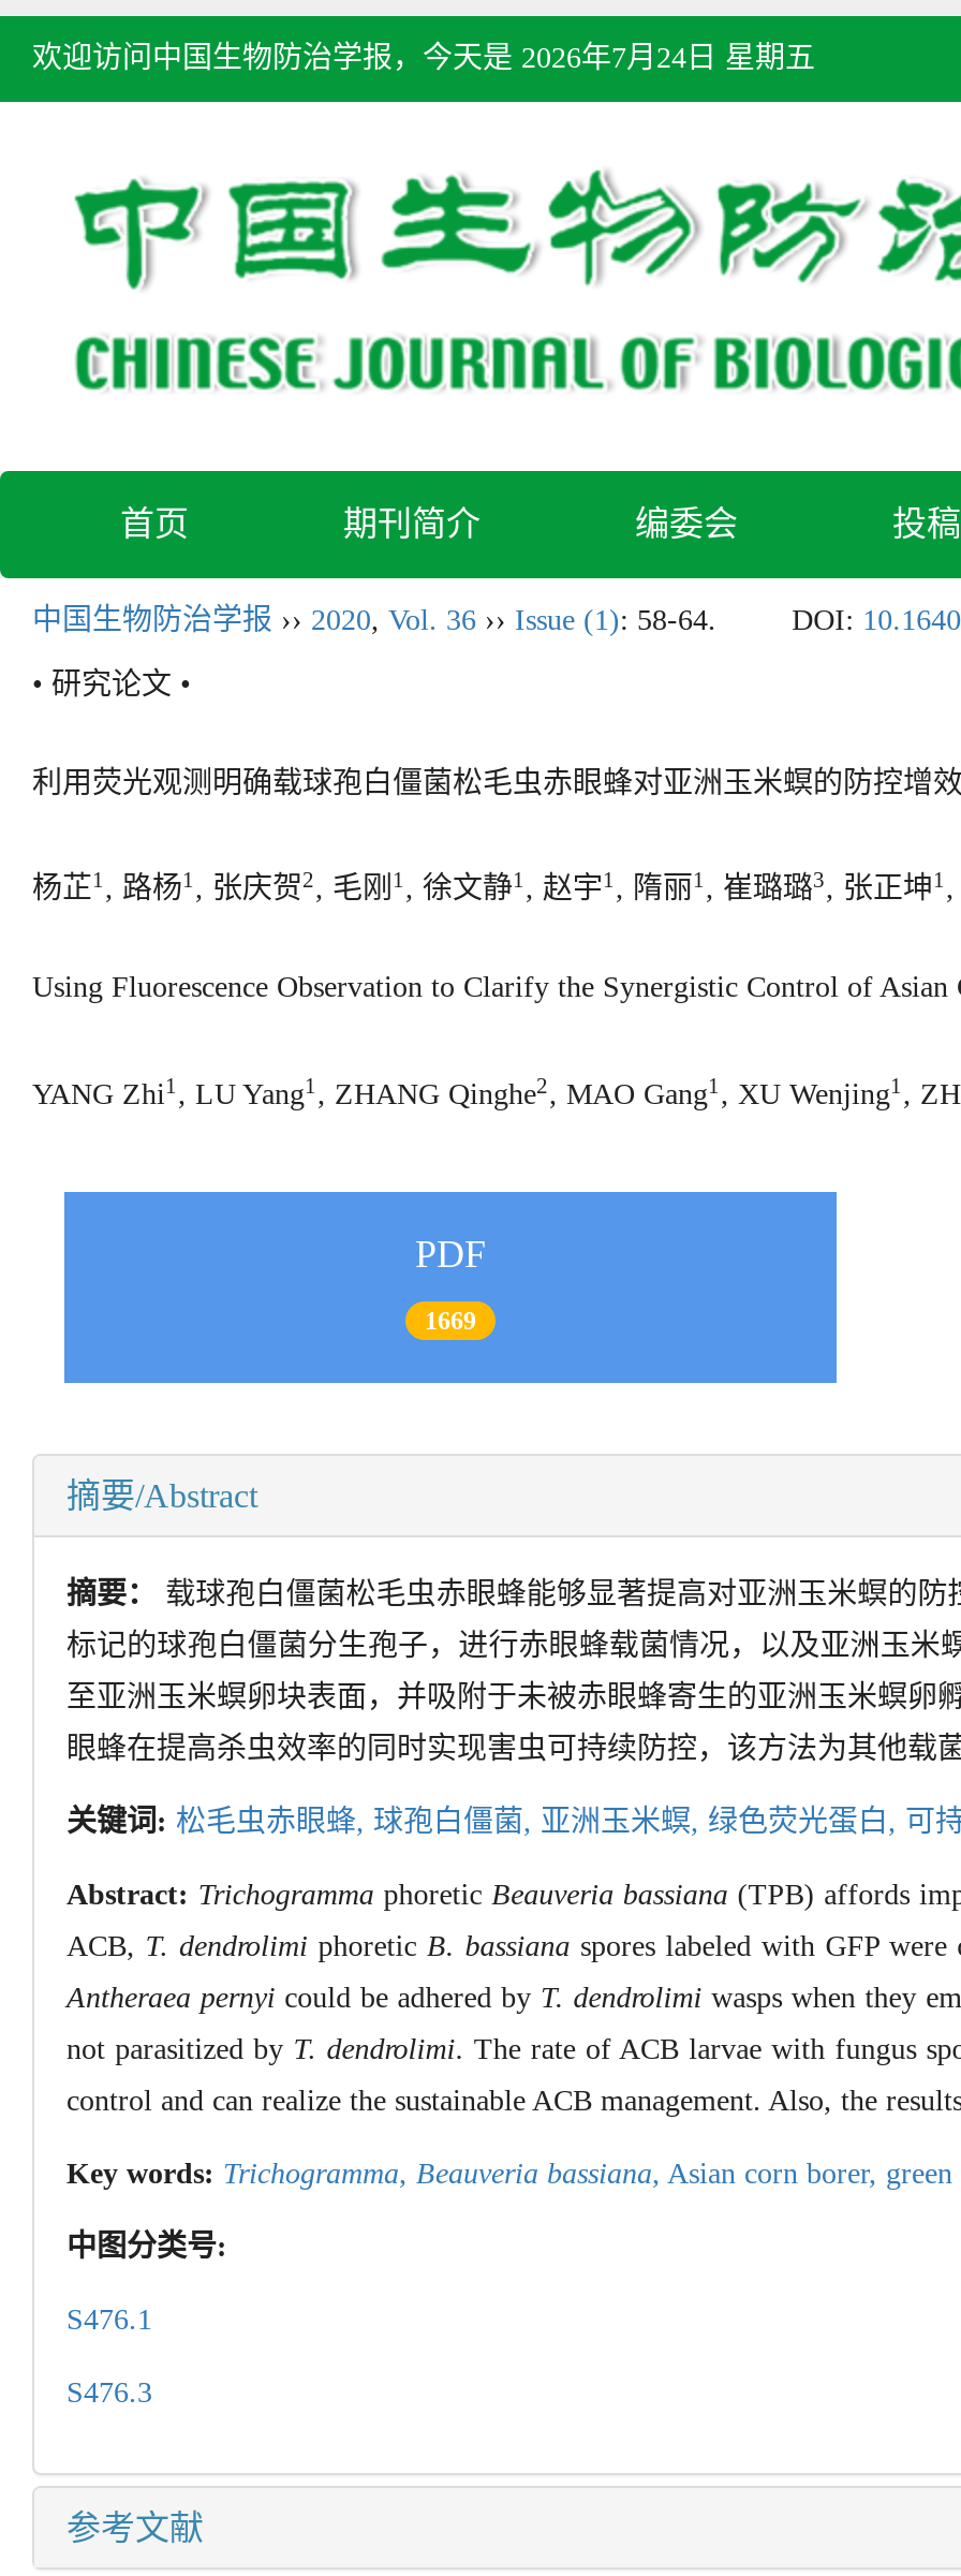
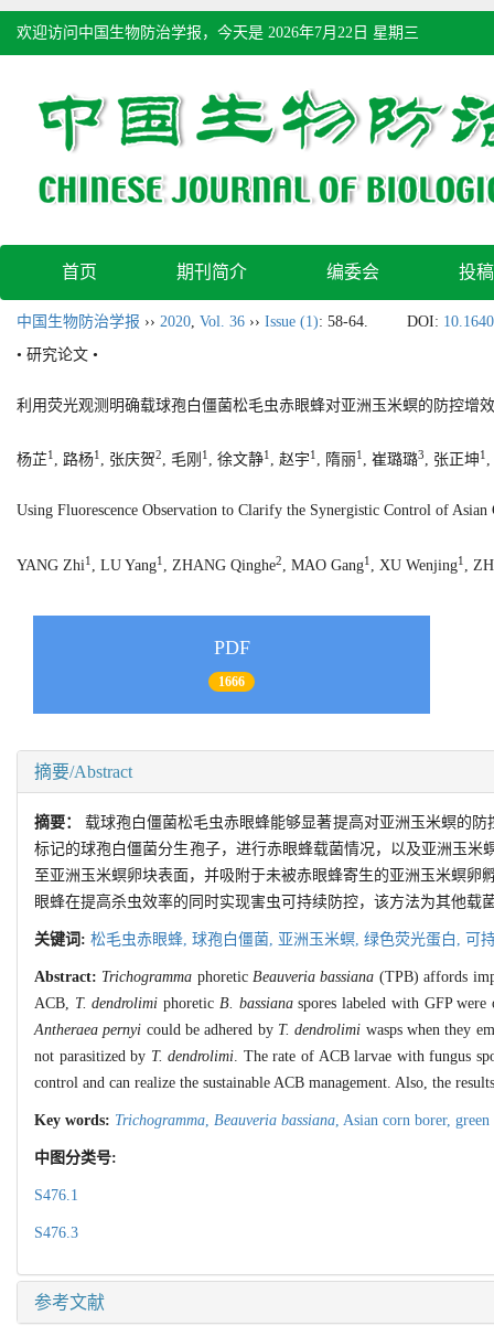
- 欢迎访问中国生物防治学报，今天是2026年7月24日 星期五
+ 欢迎访问中国生物防治学报，今天是2026年7月22日 星期三

- 1669
+ 1666
